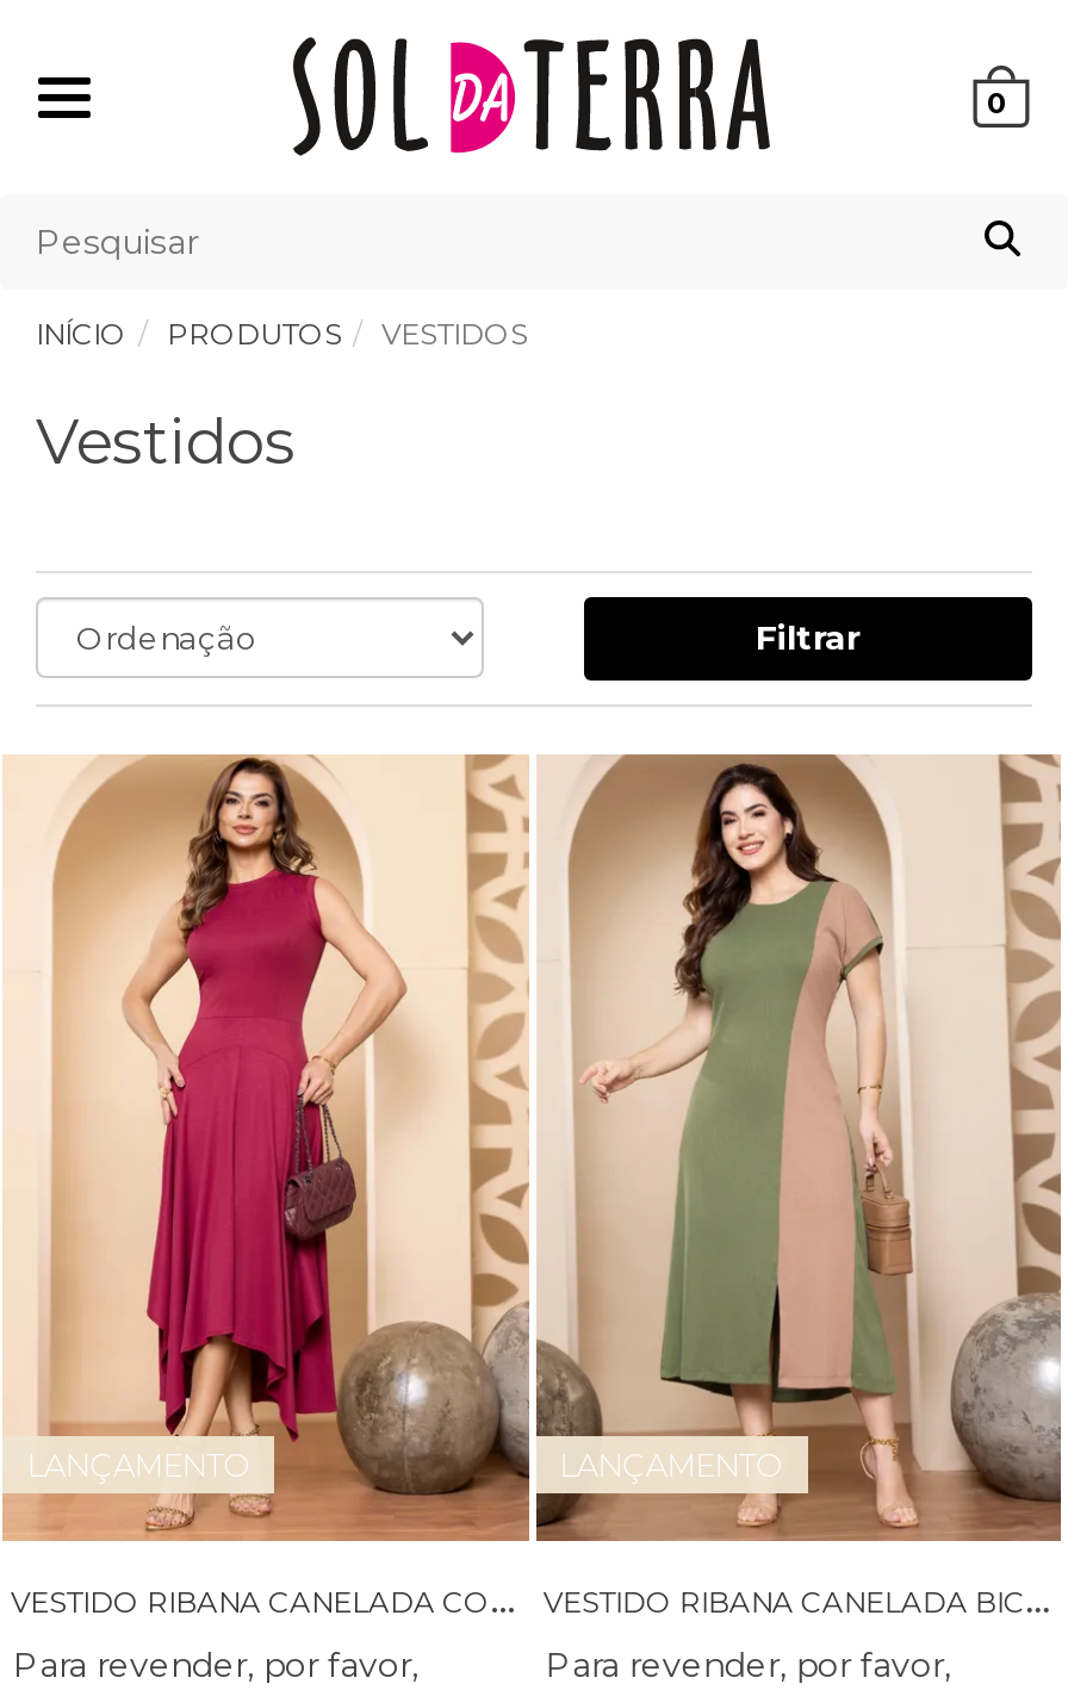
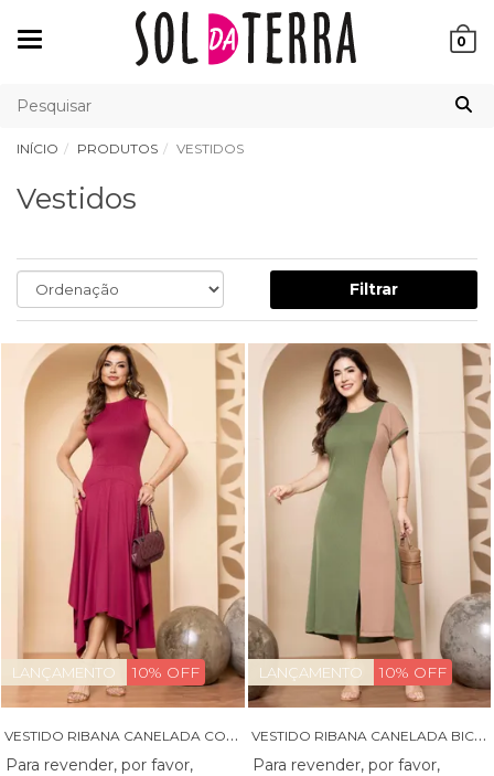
+ 10% OFF

+ 10% OFF
